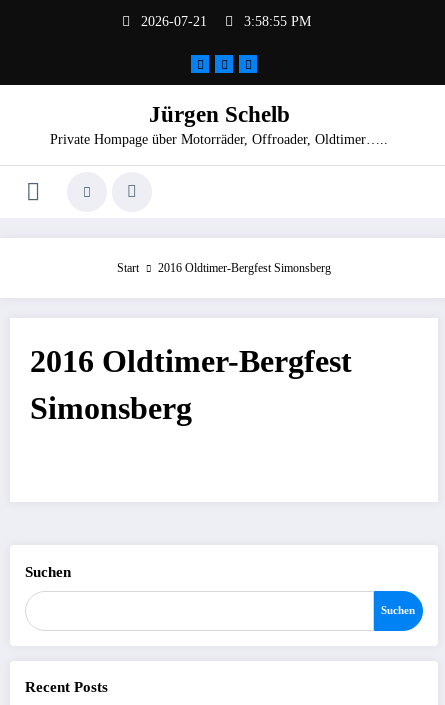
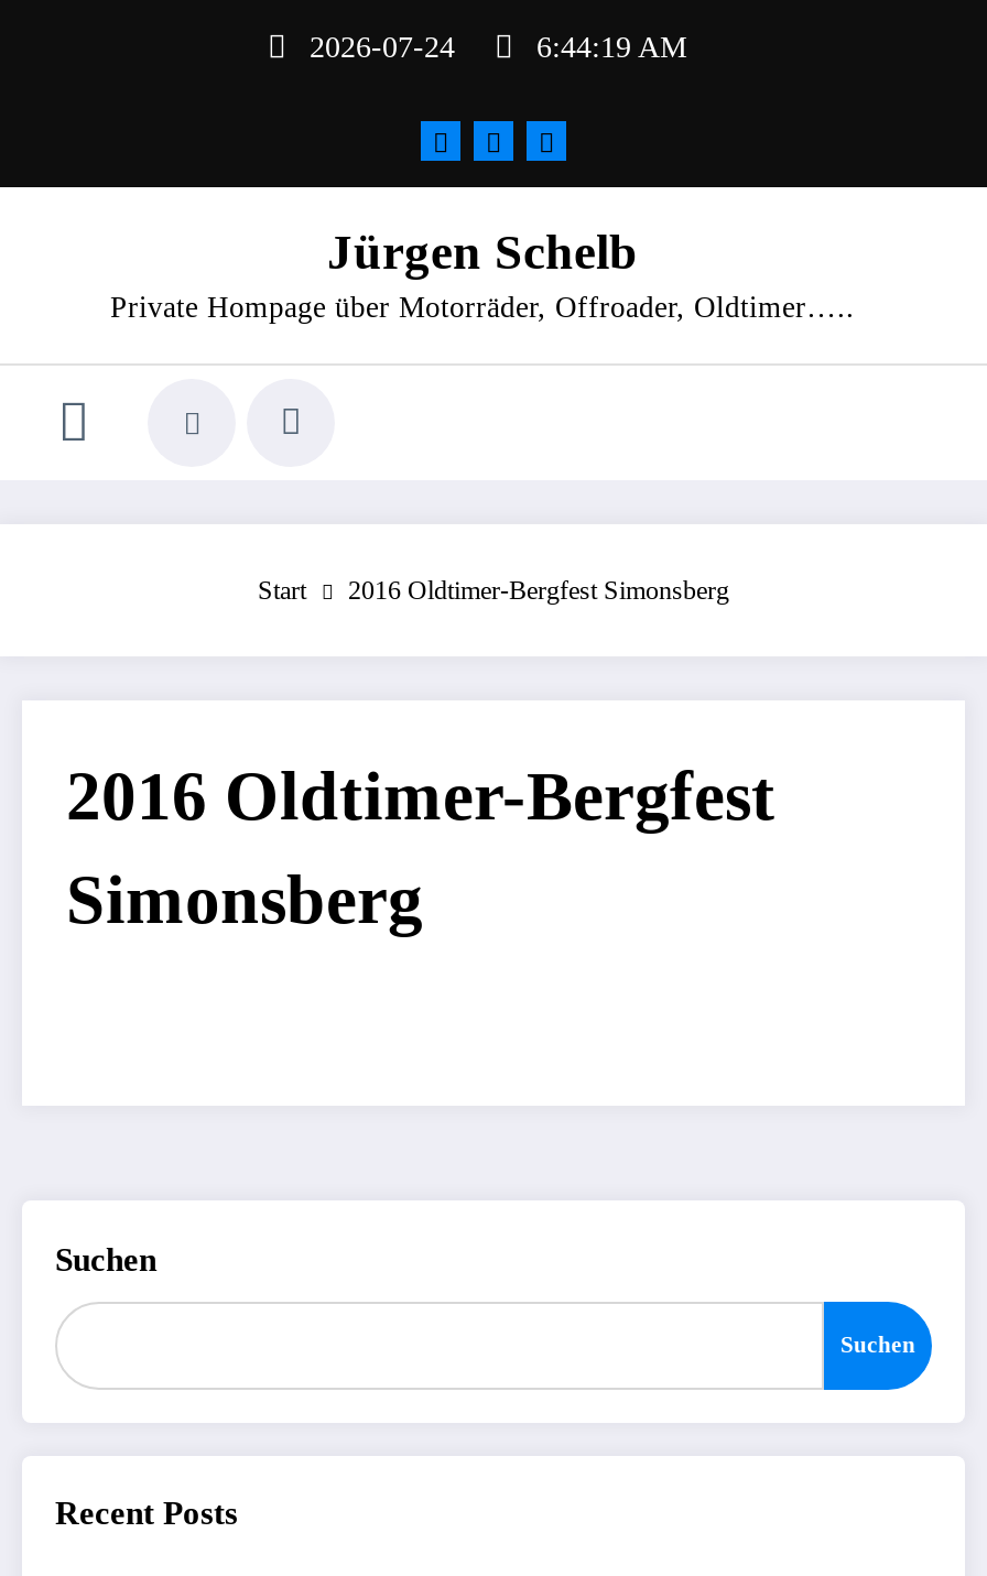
- 2026-07-21
- 3:58:55 PM
+ 2026-07-24
+ 6:44:19 AM
